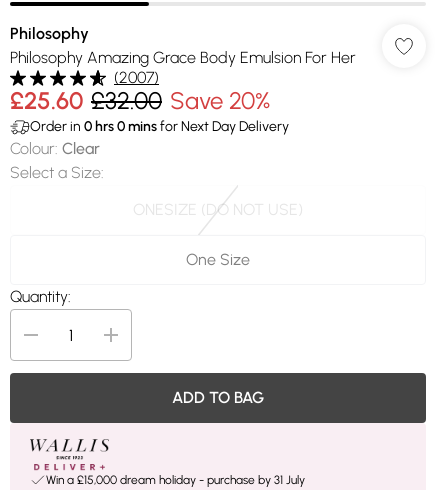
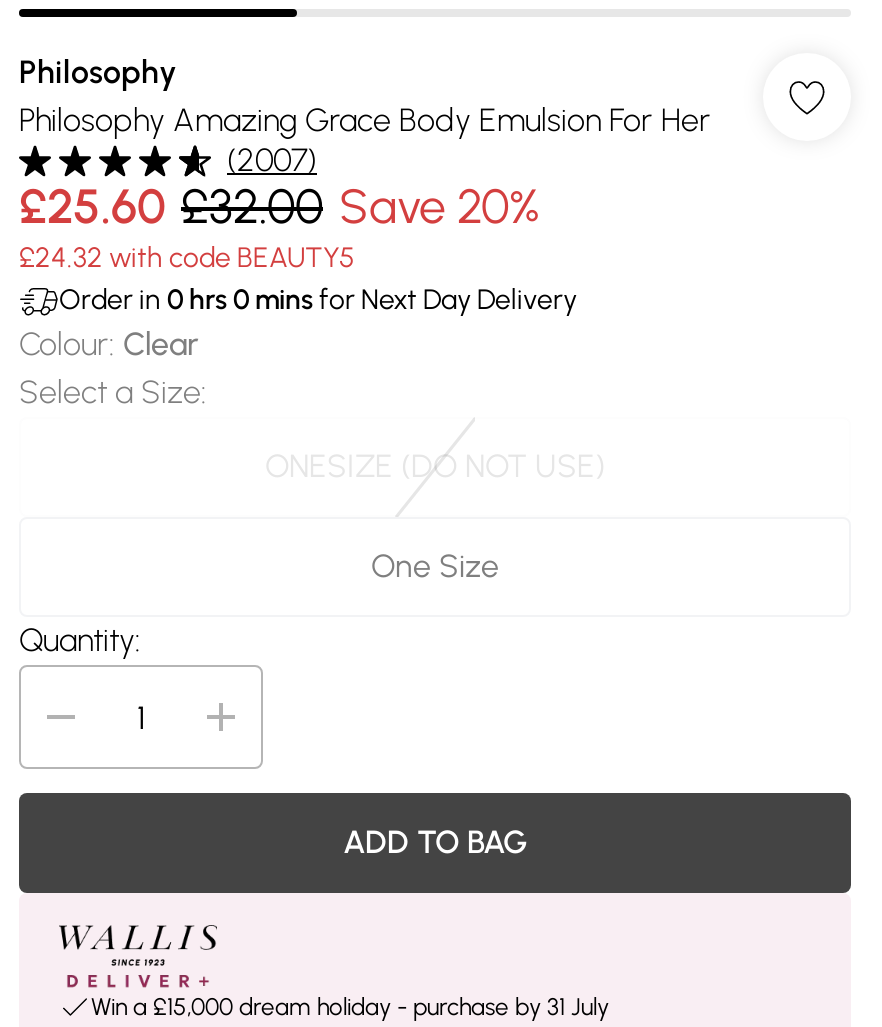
+ £24.32 with code BEAUTY5
